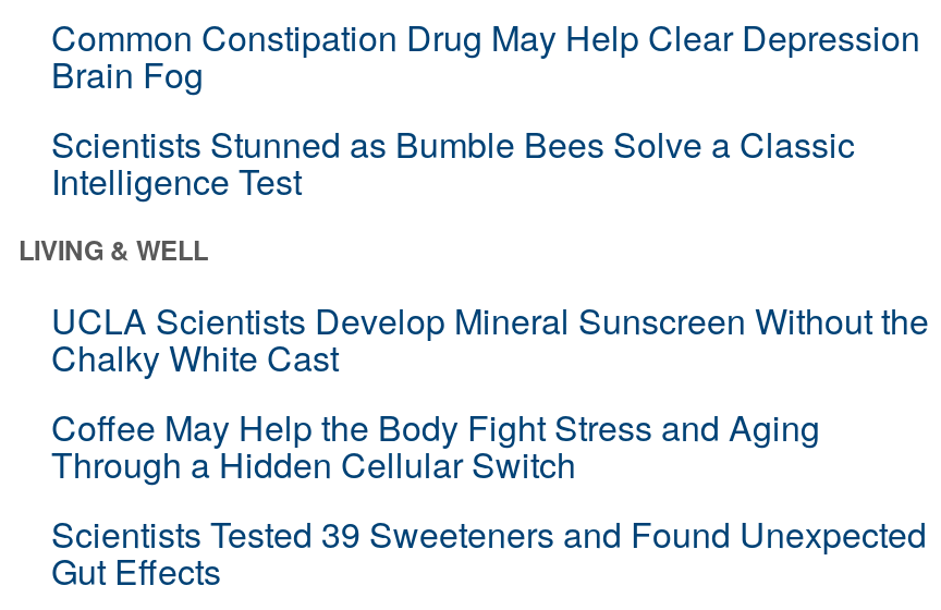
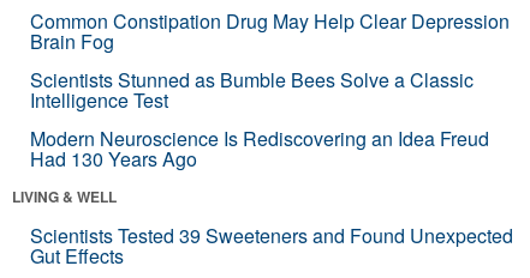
+ Modern Neuroscience Is Rediscovering an Idea Freud
+ Had 130 Years Ago

moved down: LIVING & WELL

- UCLA Scientists Develop Mineral Sunscreen Without the
- Chalky White Cast
- Coffee May Help the Body Fight Stress and Aging
- Through a Hidden Cellular Switch
